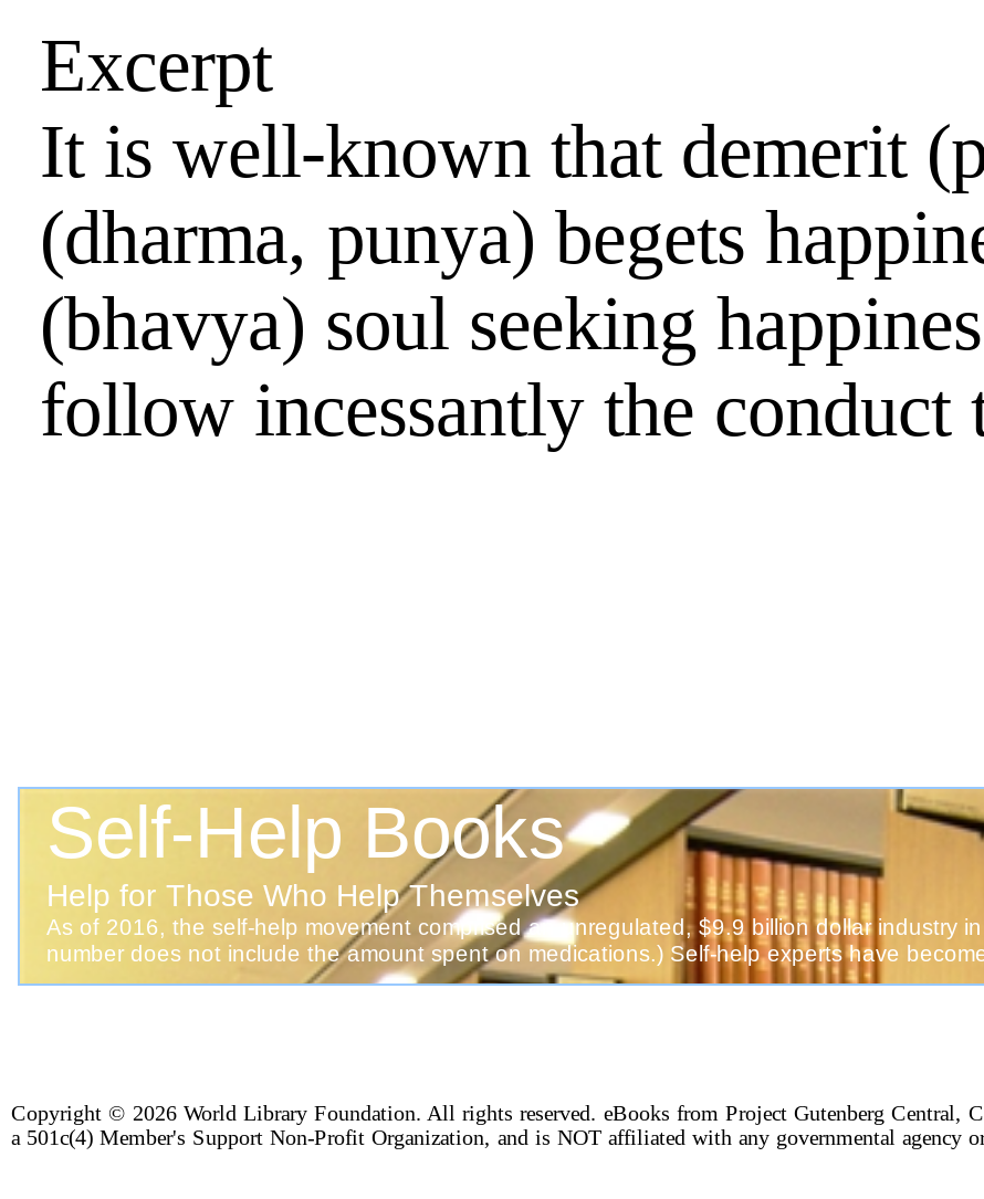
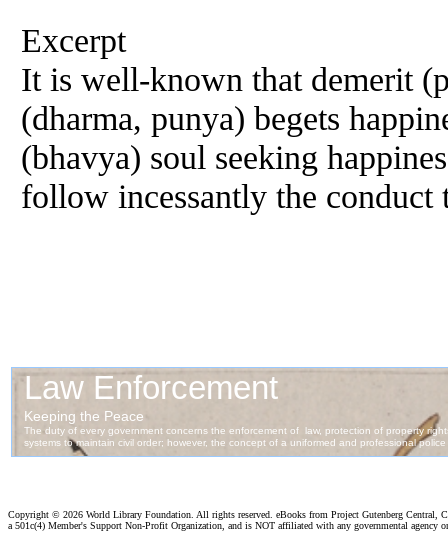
- [image]
+ [image]
